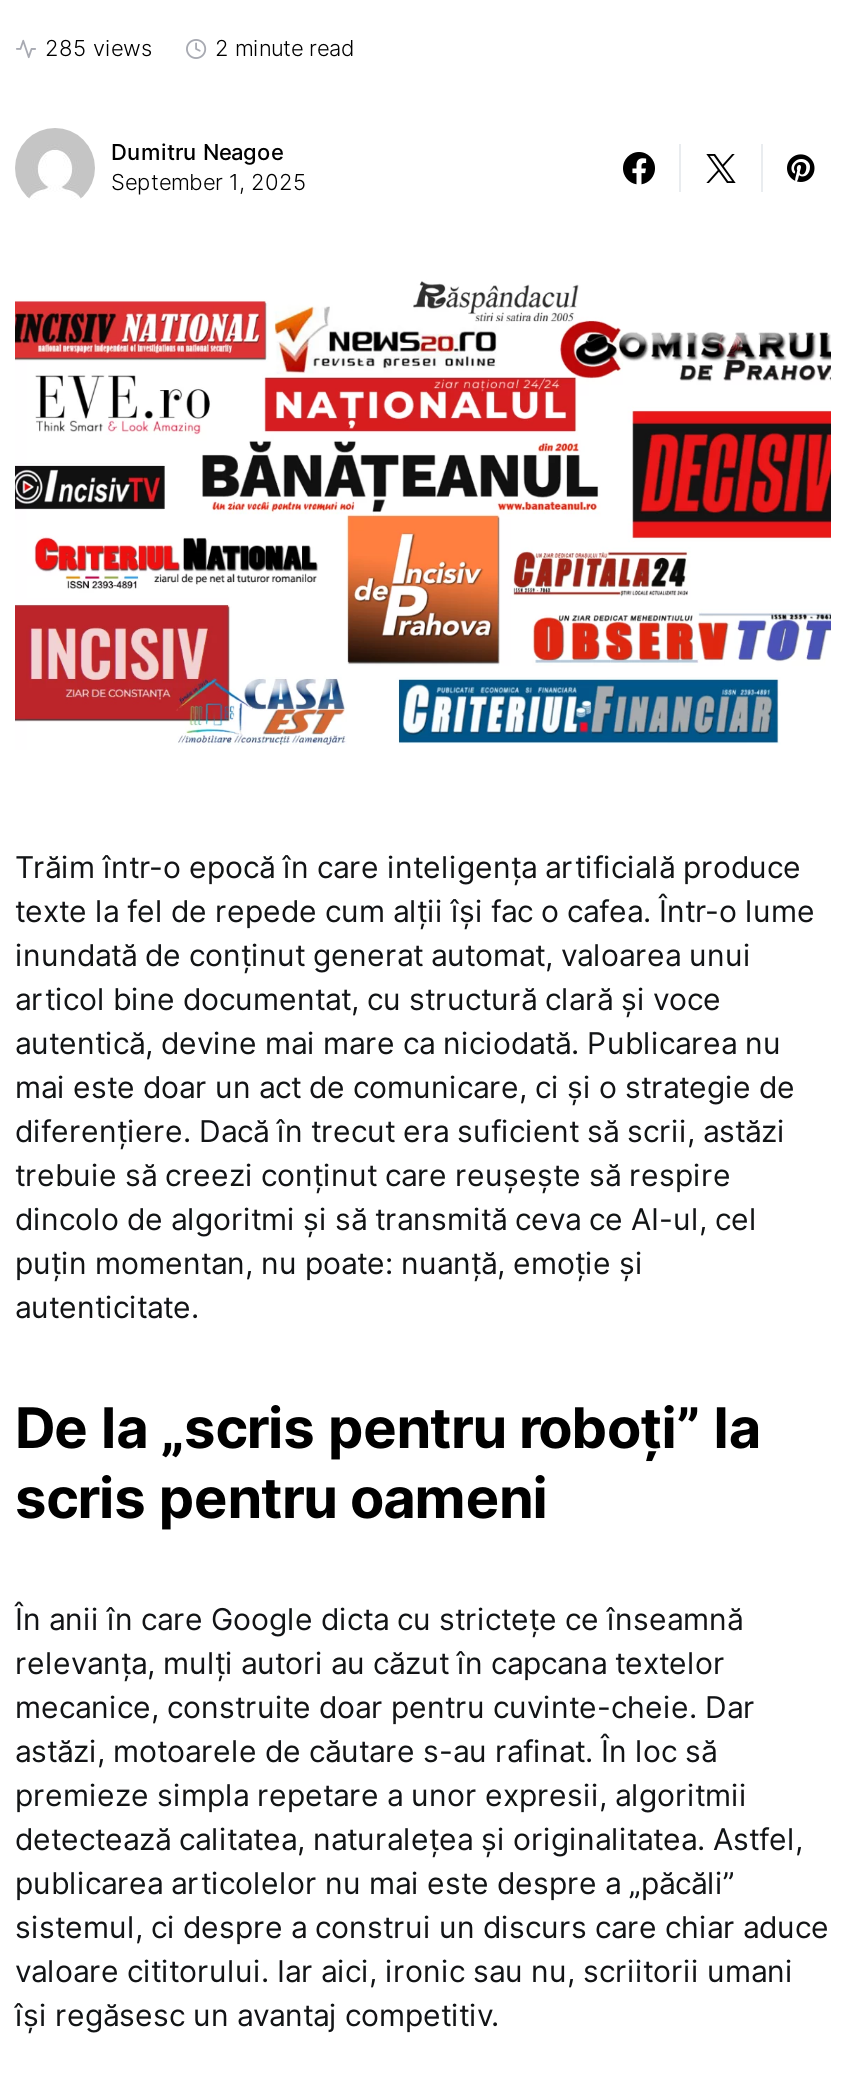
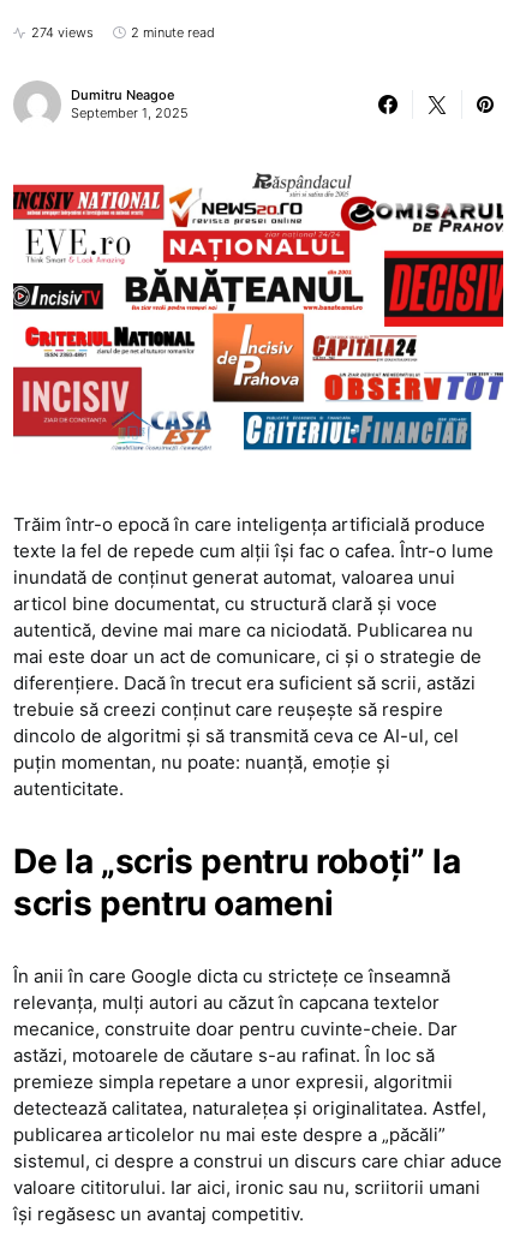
- 285 views
+ 274 views
